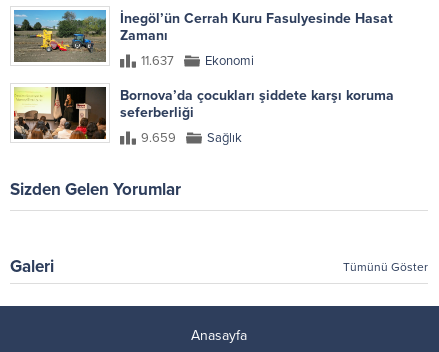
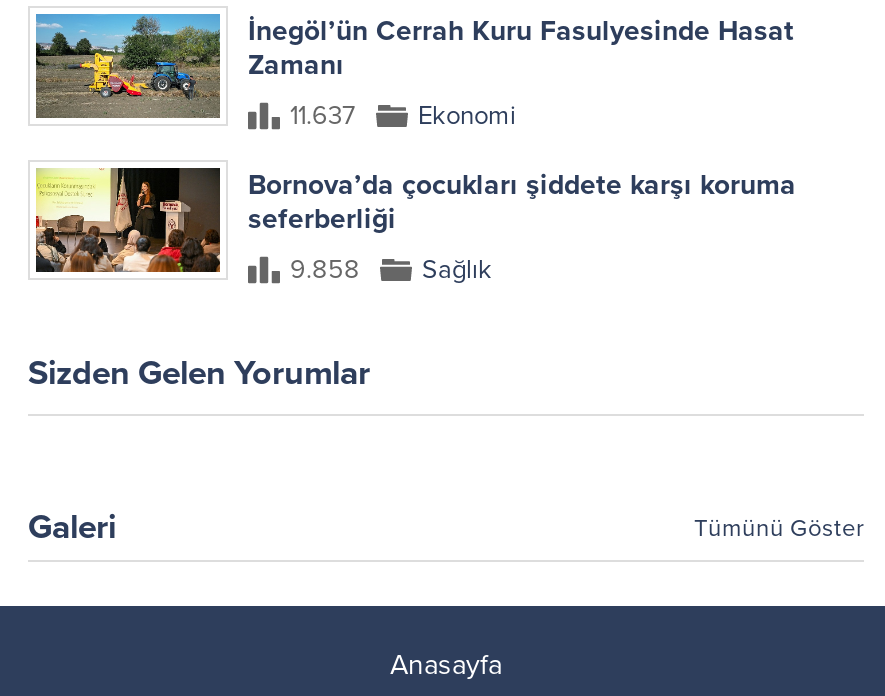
- 9.659 Sağlık
+ 9.858 Sağlık
